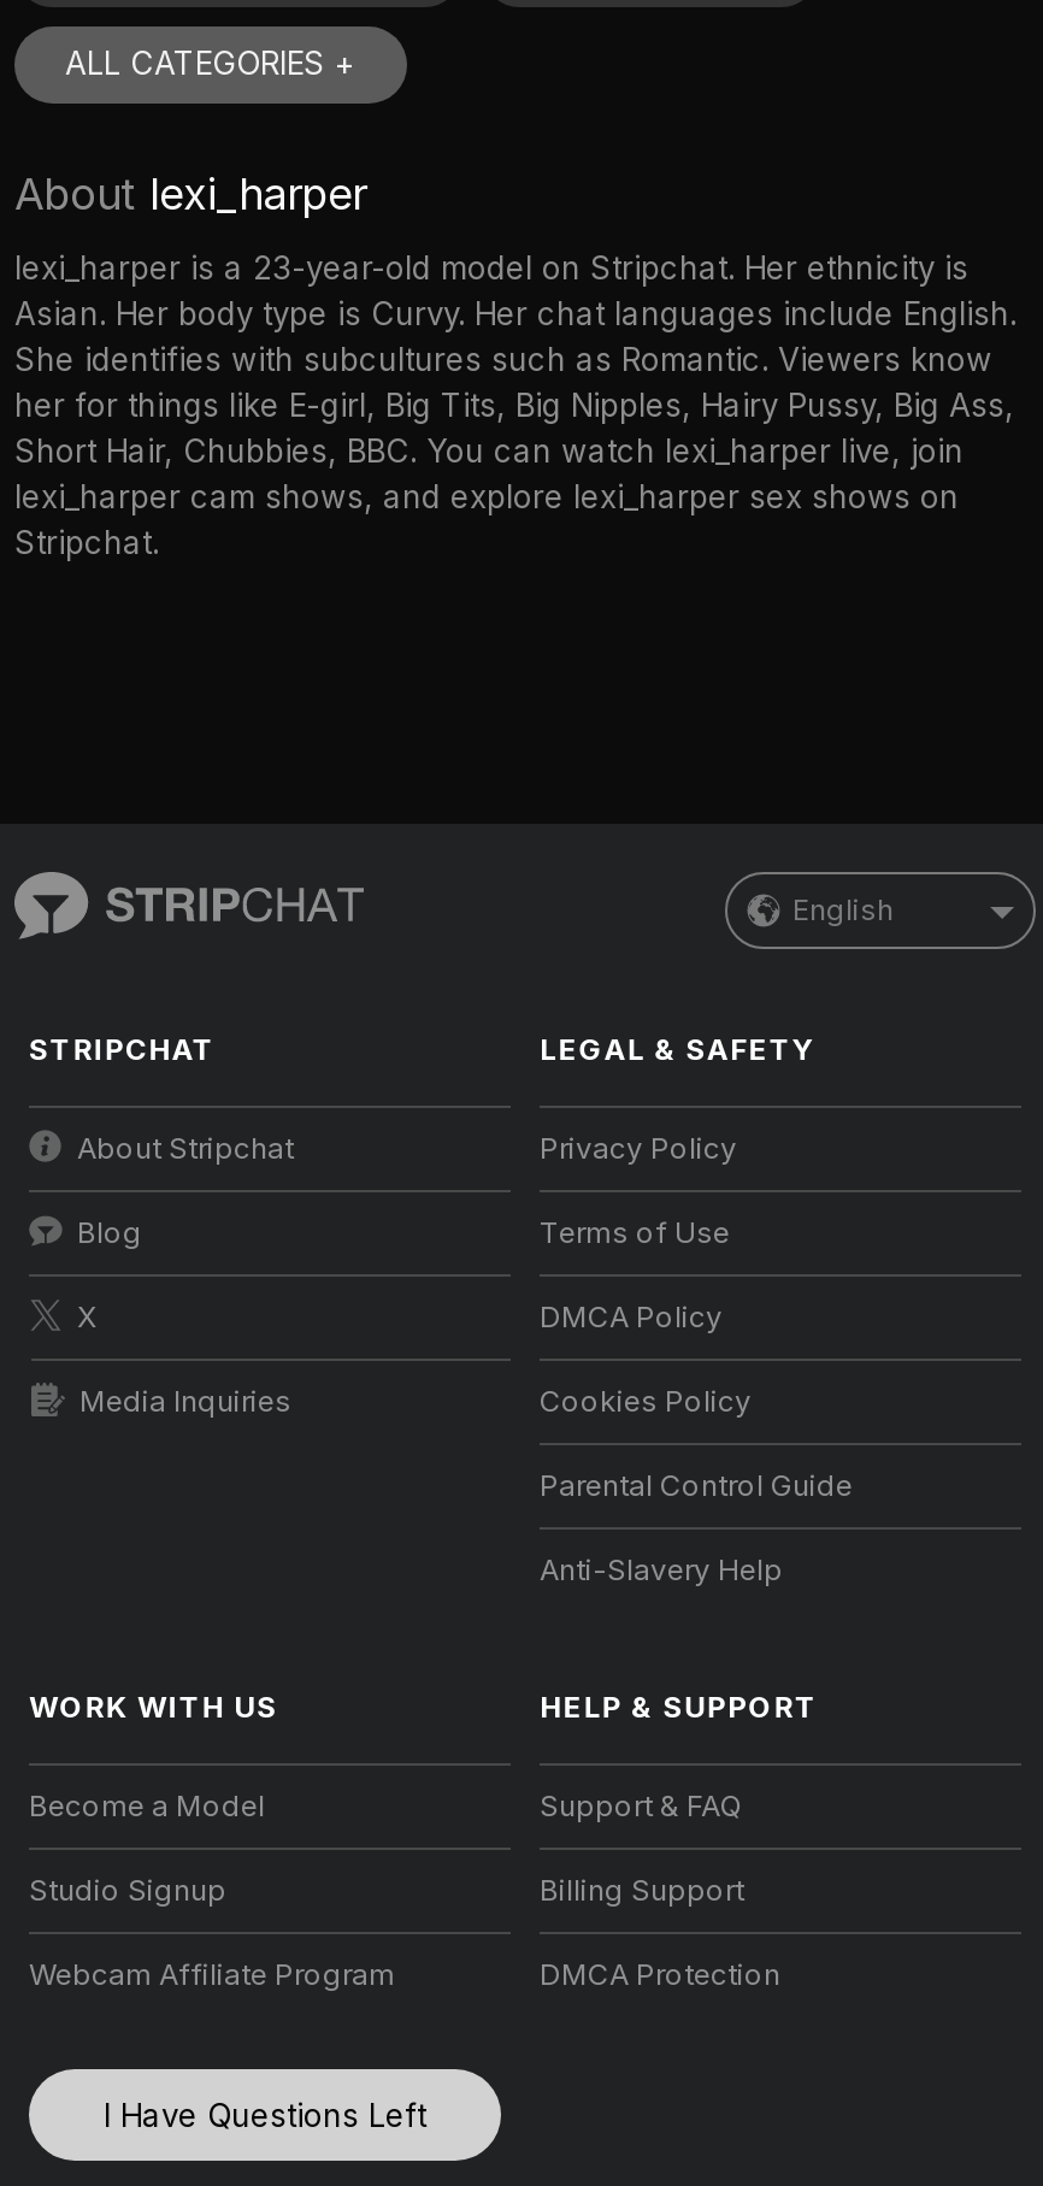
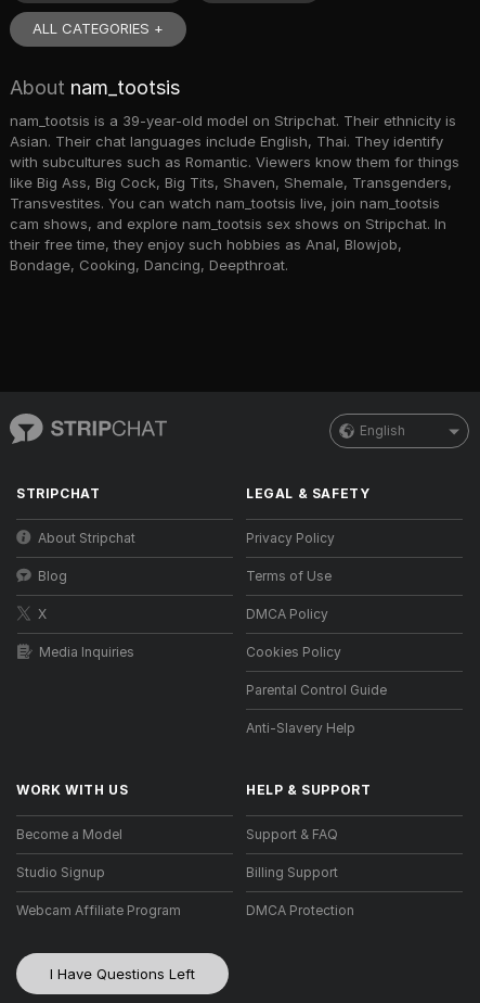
- About lexi_harper
+ About nam_tootsis

- lexi_harper is a 23-year-old model on Stripchat. Her ethnicity is
- Asian. Her body type is Curvy. Her chat languages include English.
- She identifies with subcultures such as Romantic. Viewers know
- her for things like E-girl, Big Tits, Big Nipples, Hairy Pussy, Big Ass,
- Short Hair, Chubbies, BBC. You can watch lexi_harper live, join
- lexi_harper cam shows, and explore lexi_harper sex shows on
- Stripchat.
+ nam_tootsis is a 39-year-old model on Stripchat. Their ethnicity is
+ Asian. Their chat languages include English, Thai. They identify
+ with subcultures such as Romantic. Viewers know them for things
+ like Big Ass, Big Cock, Big Tits, Shaven, Shemale, Transgenders,
+ Transvestites. You can watch nam_tootsis live, join nam_tootsis
+ cam shows, and explore nam_tootsis sex shows on Stripchat. In
+ their free time, they enjoy such hobbies as Anal, Blowjob,
+ Bondage, Cooking, Dancing, Deepthroat.
